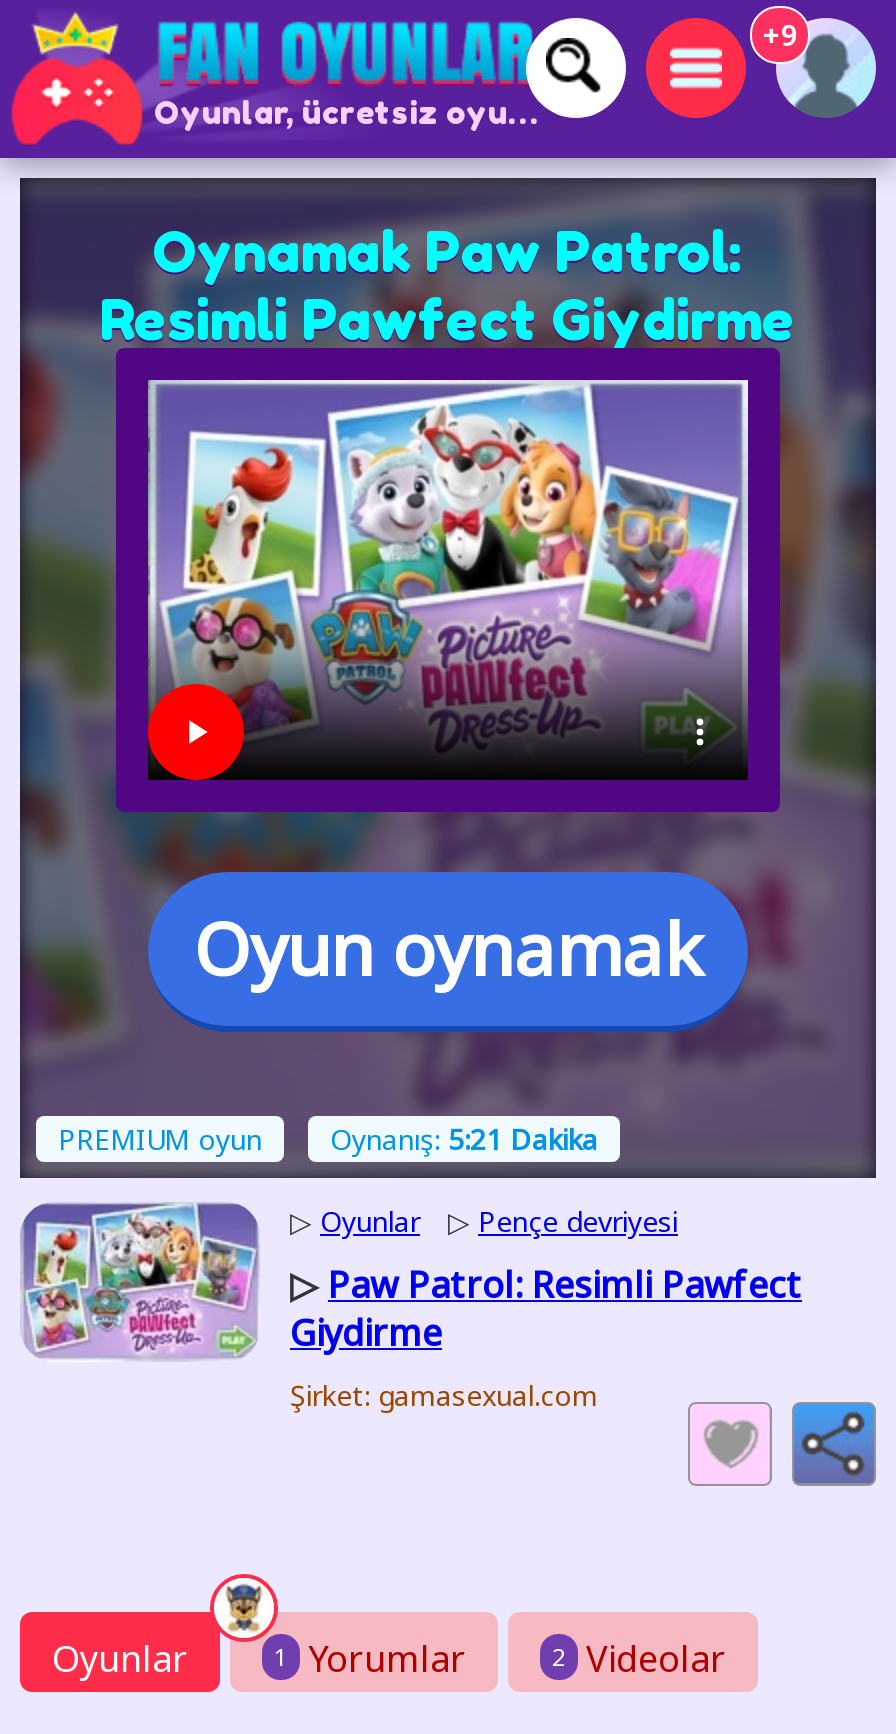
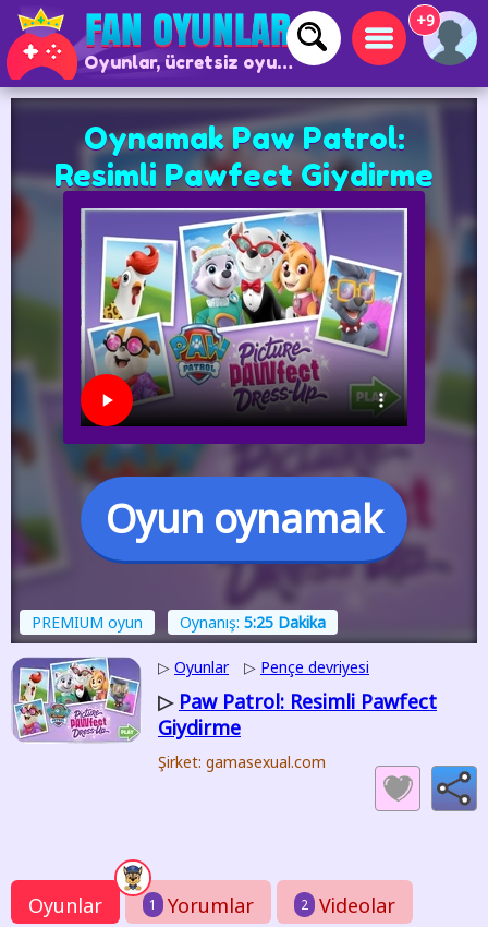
- Oynanış: 5:21 Dakika
+ Oynanış: 5:25 Dakika
